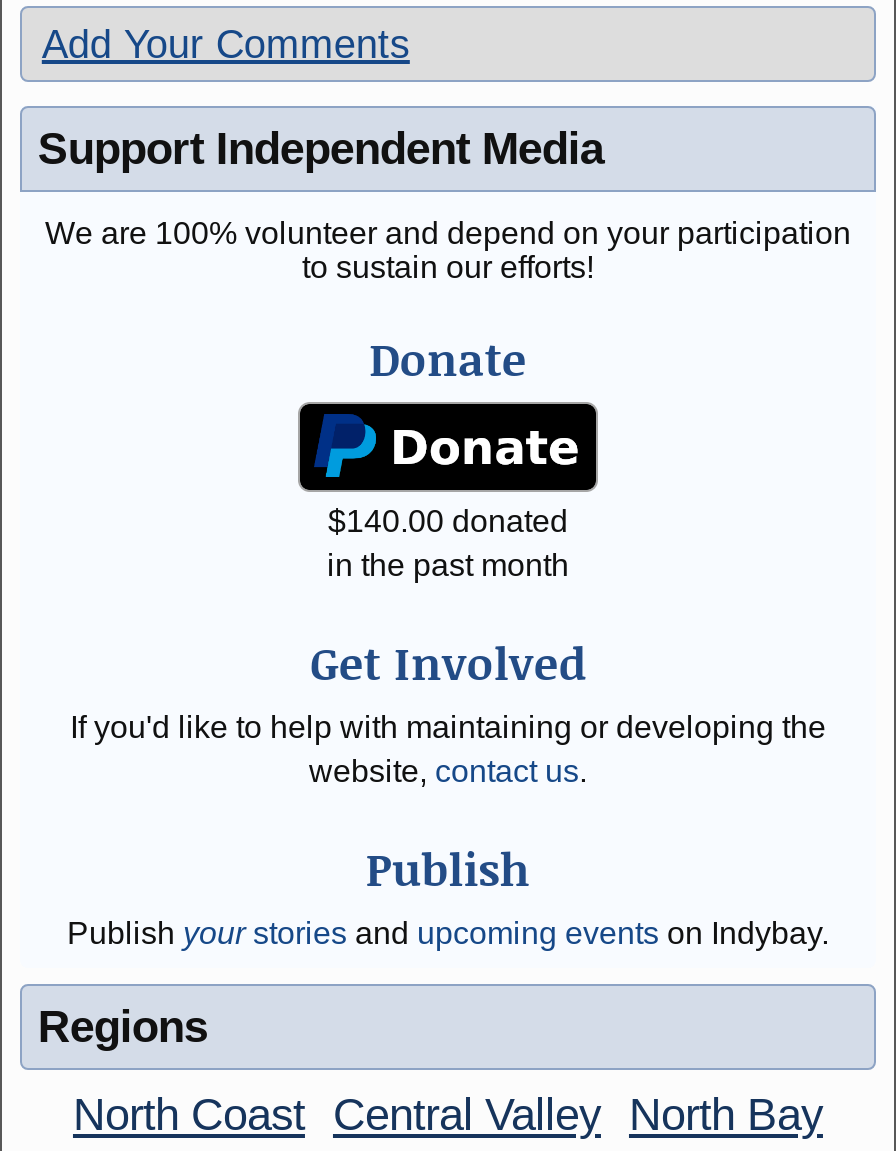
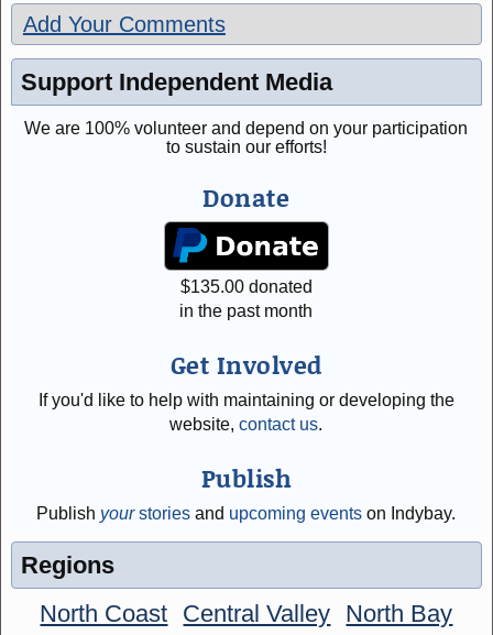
- $140.00 donated
+ $135.00 donated
